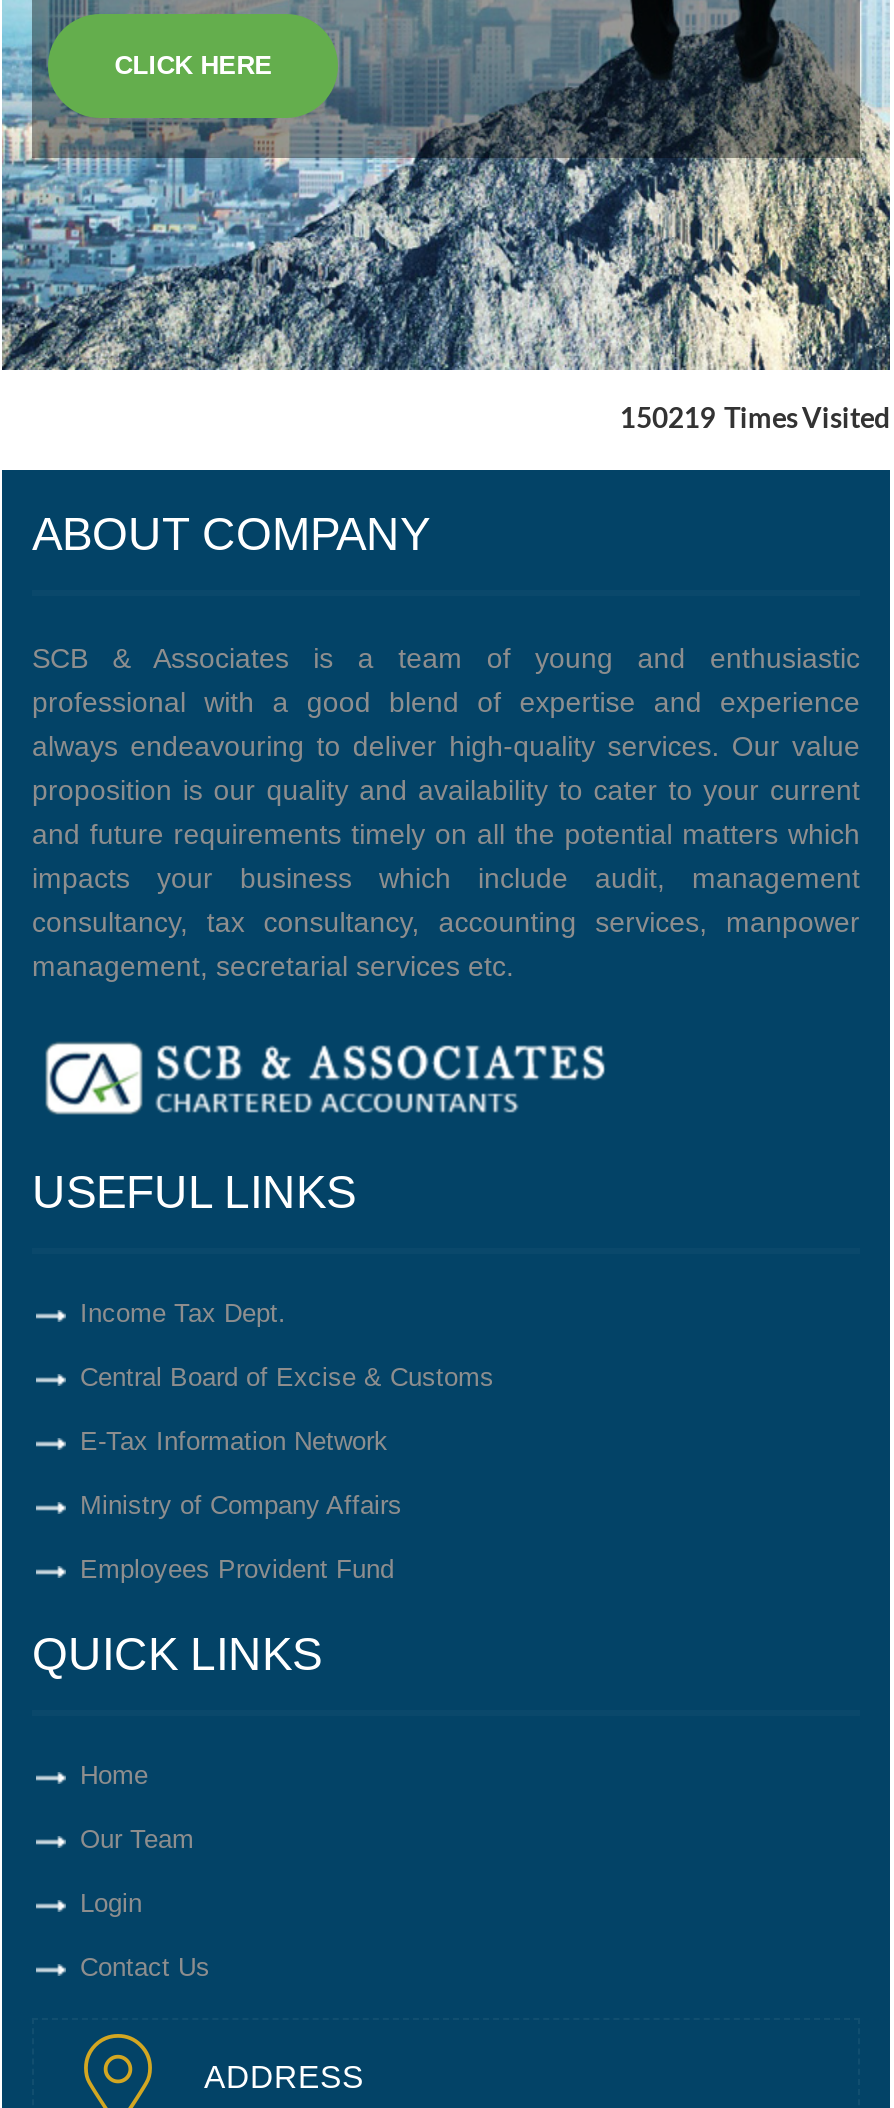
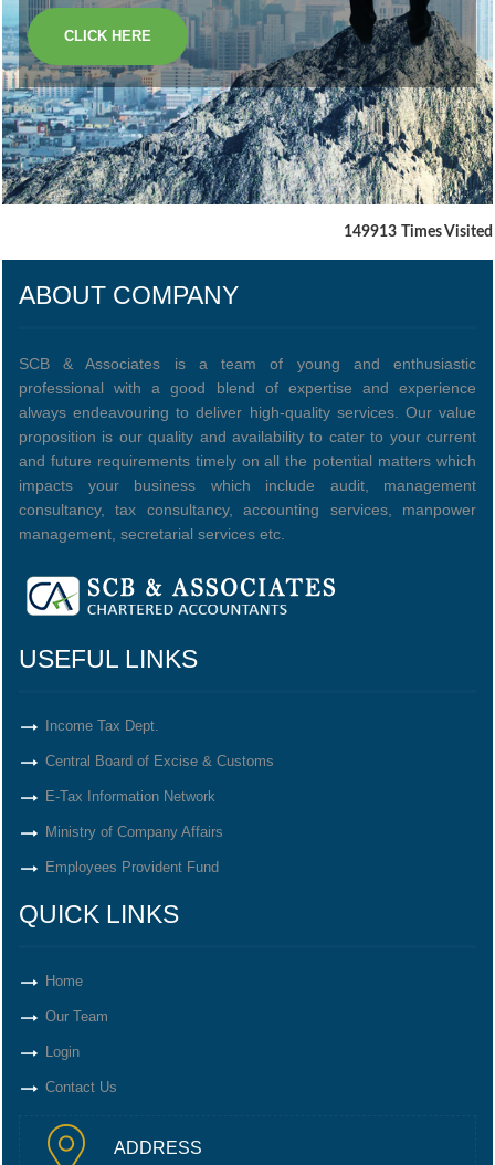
- 150219 Times Visited
+ 149913 Times Visited
